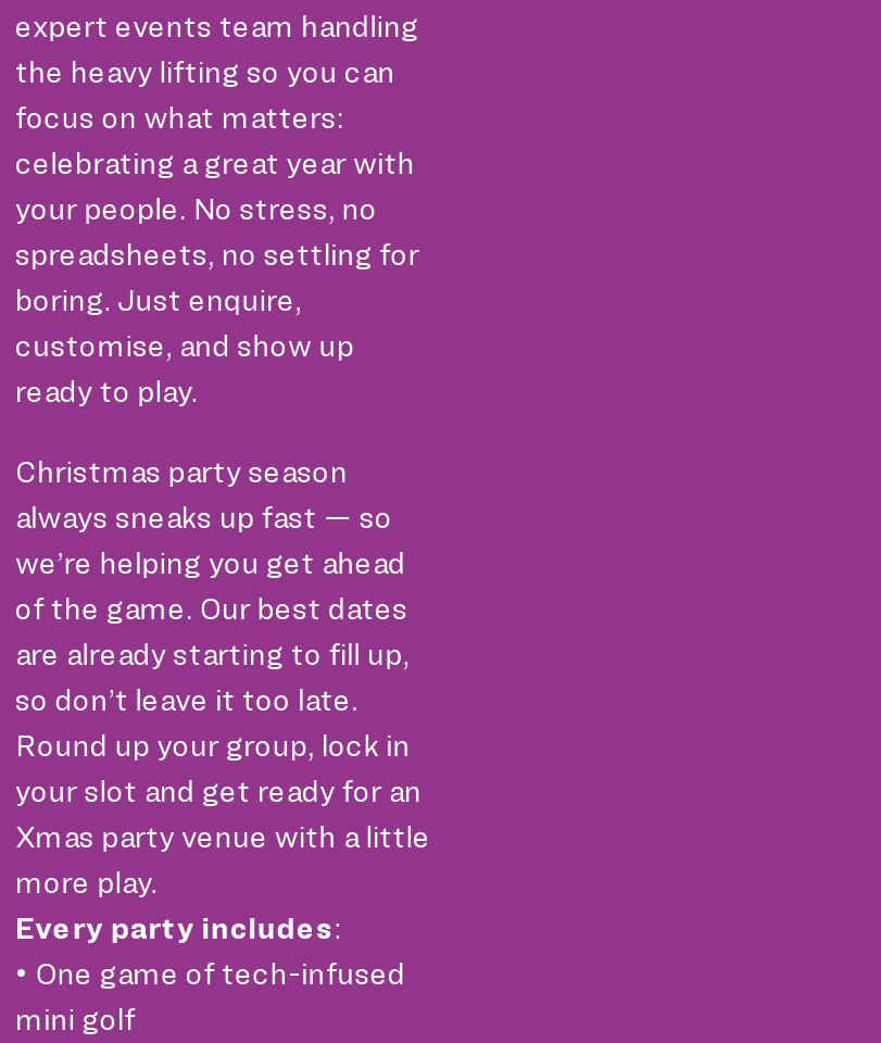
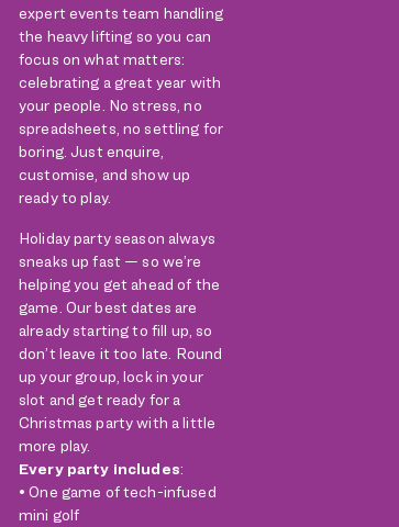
- Christmas party season
- always sneaks up fast — so
- we’re helping you get ahead
- of the game. Our best dates
- are already starting to fill up,
- so don’t leave it too late.
- Round up your group, lock in
- your slot and get ready for an
- Xmas party venue with a little
+ Holiday party season always
+ sneaks up fast — so we’re
+ helping you get ahead of the
+ game. Our best dates are
+ already starting to fill up, so
+ don’t leave it too late. Round
+ up your group, lock in your
+ slot and get ready for a
+ Christmas party with a little
